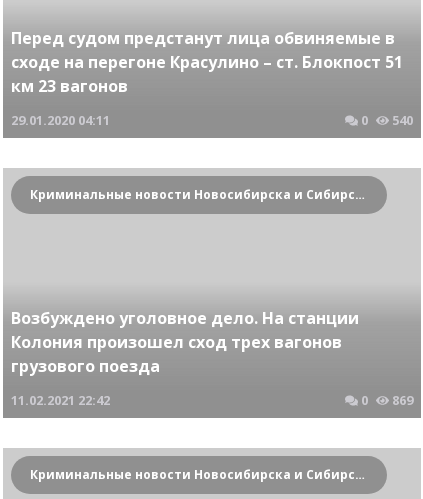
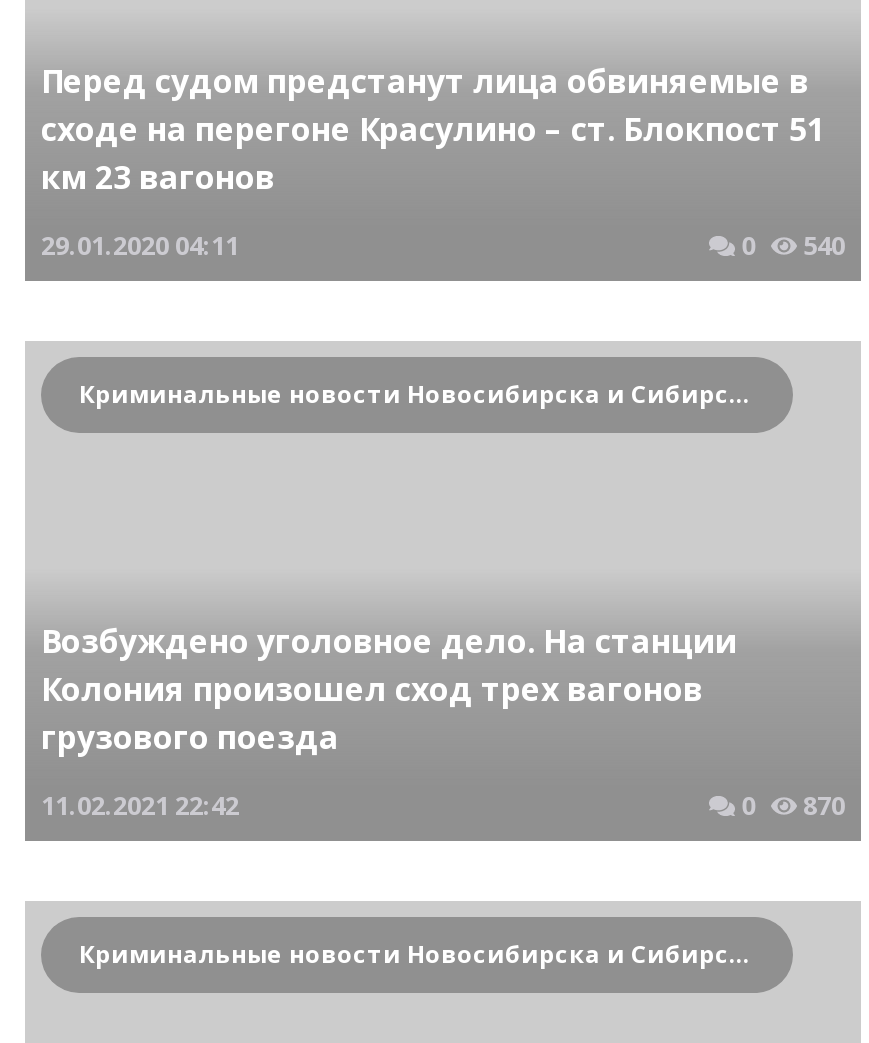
- 0 869
+ 0 870
